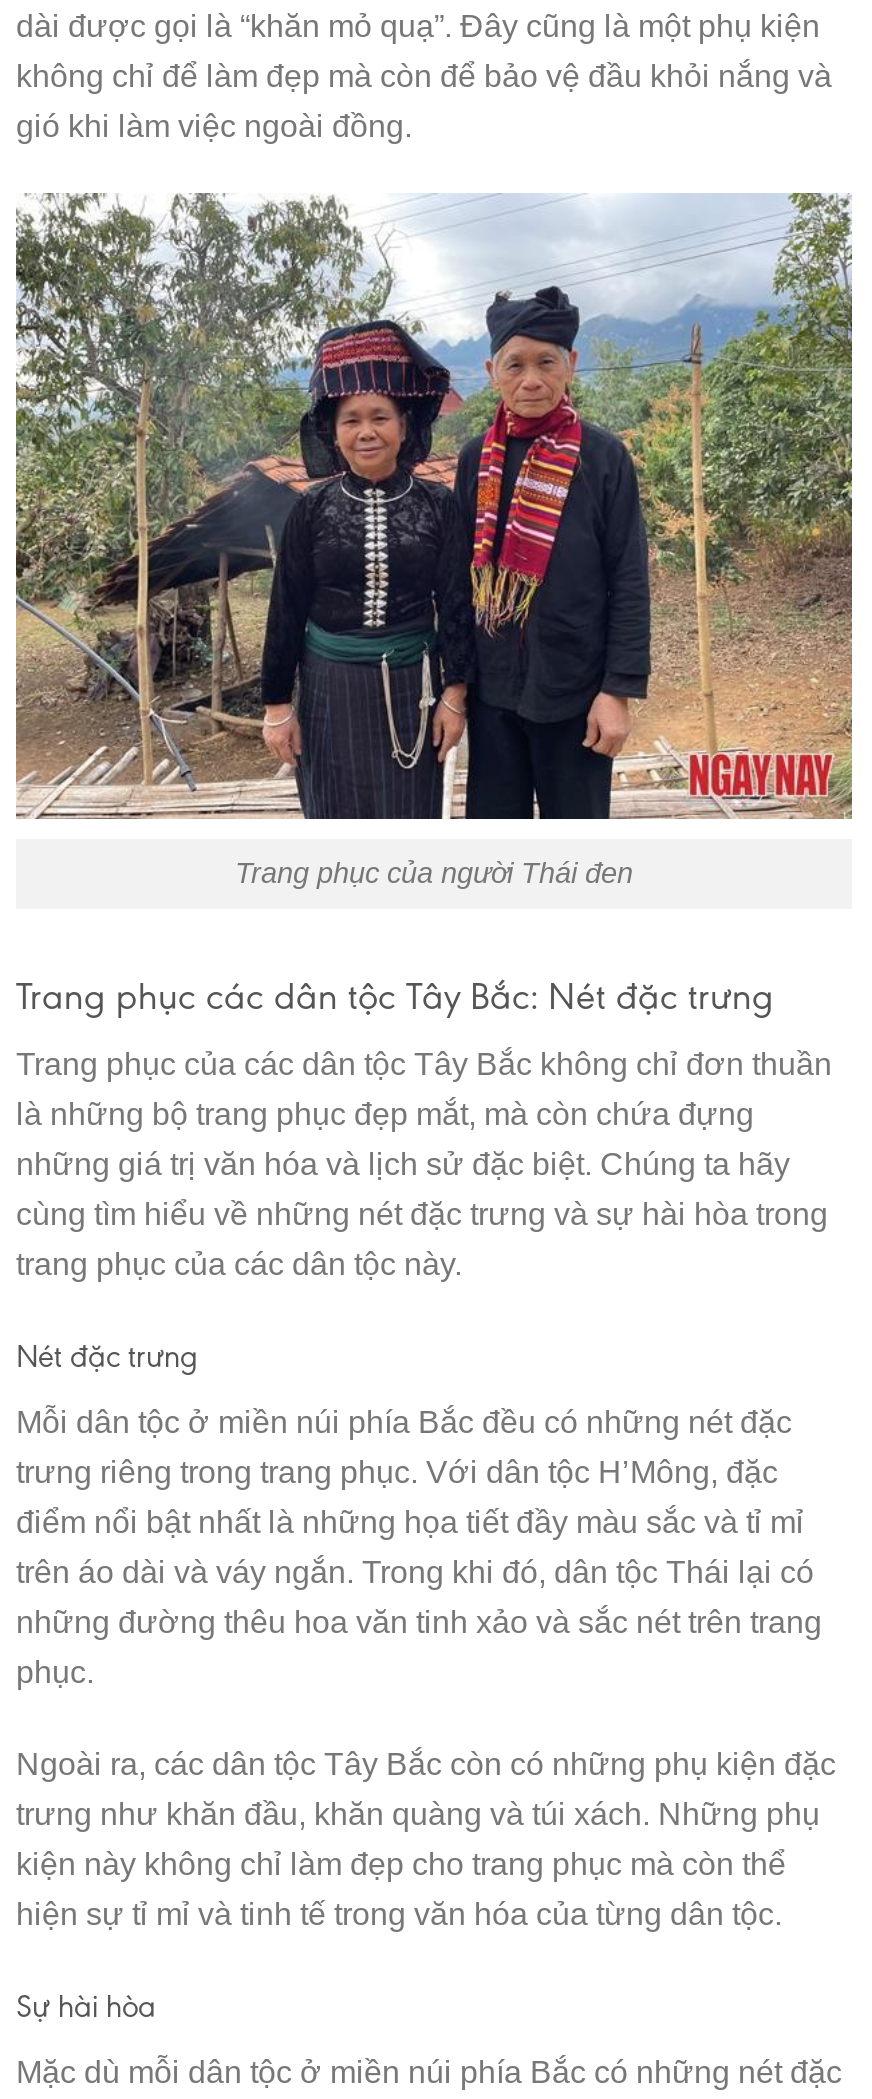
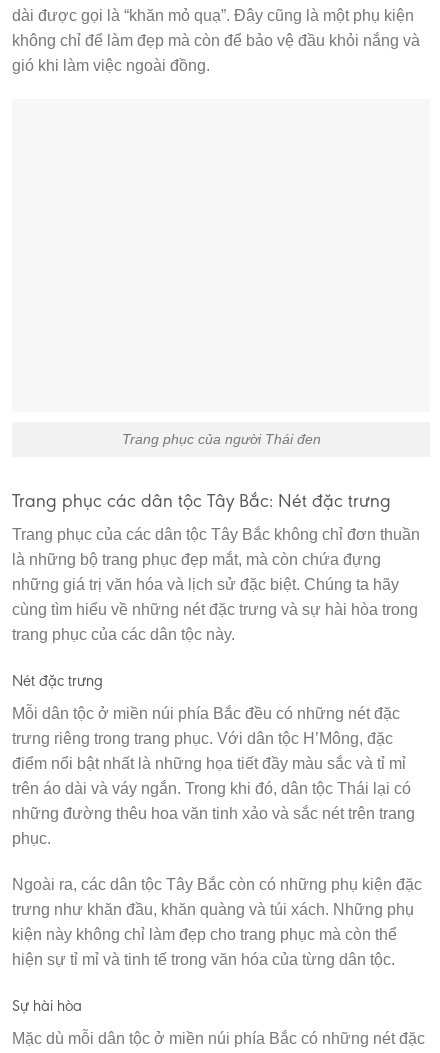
- [image]
